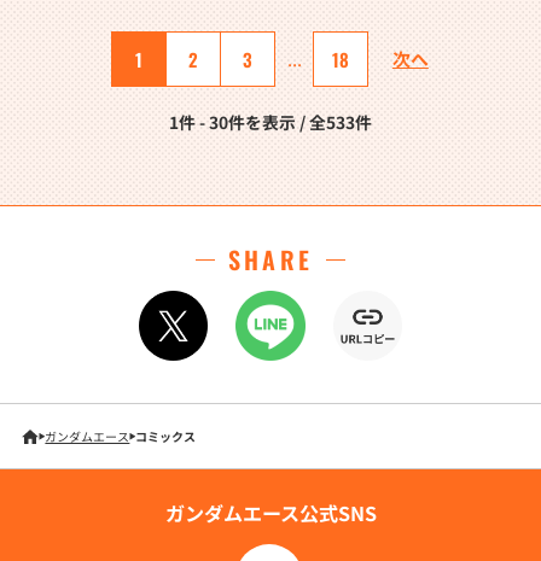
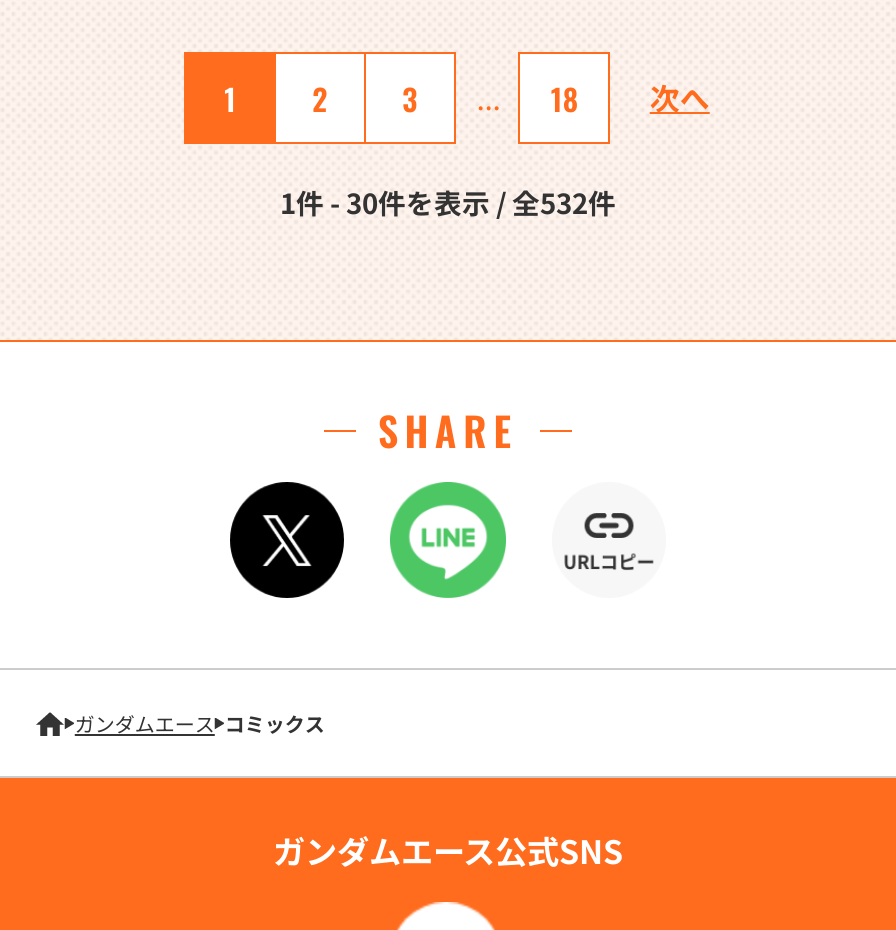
- 1件 - 30件を表示 / 全533件
+ 1件 - 30件を表示 / 全532件
